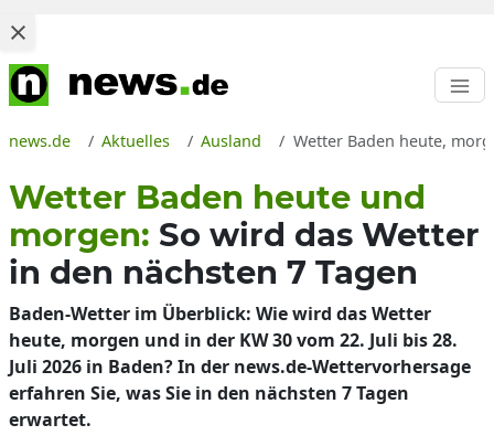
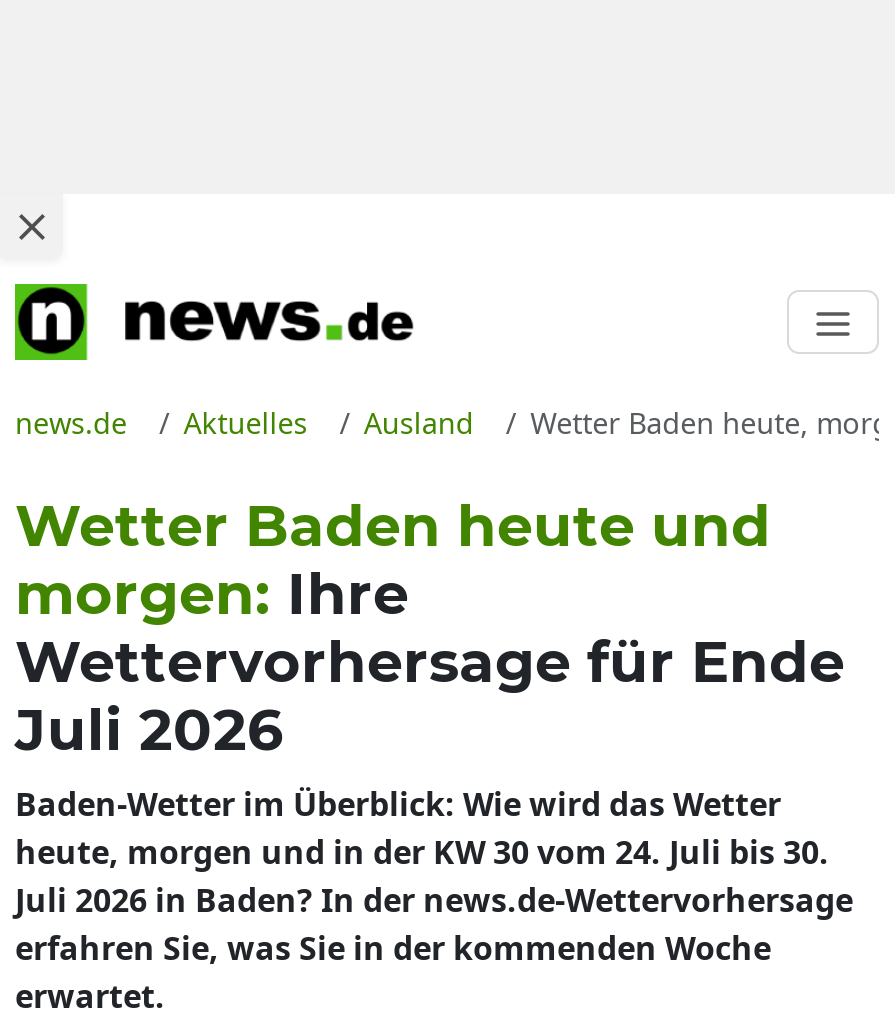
- morgen: So wird das Wetter
- in den nächsten 7 Tagen
+ morgen: Ihre
+ Wettervorhersage für Ende
+ Juli 2026

- heute, morgen und in der KW 30 vom 22. Juli bis 28.
+ heute, morgen und in der KW 30 vom 24. Juli bis 30.

- erfahren Sie, was Sie in den nächsten 7 Tagen
+ erfahren Sie, was Sie in der kommenden Woche
